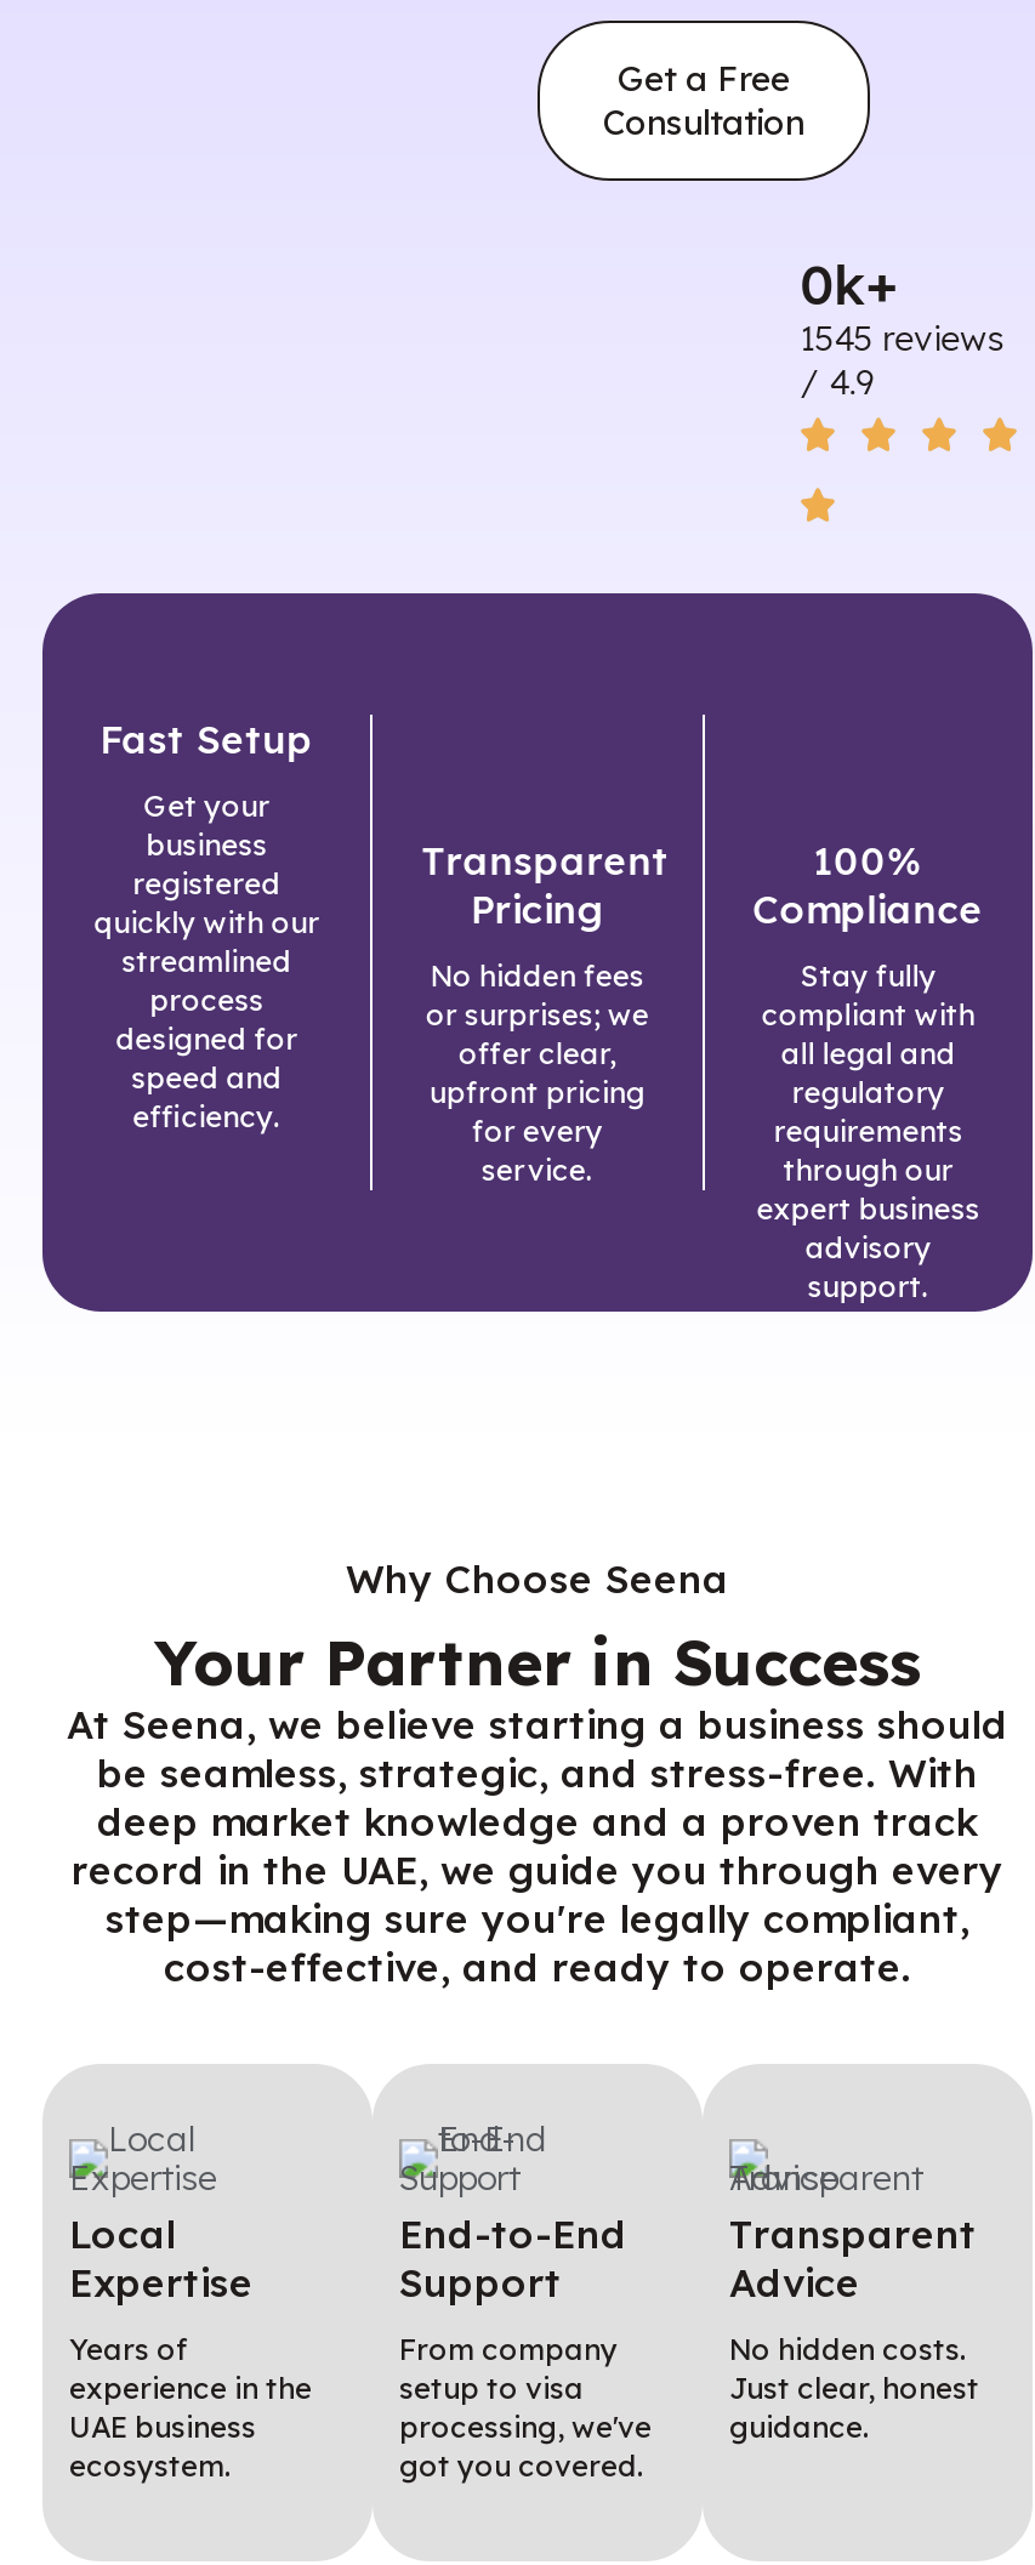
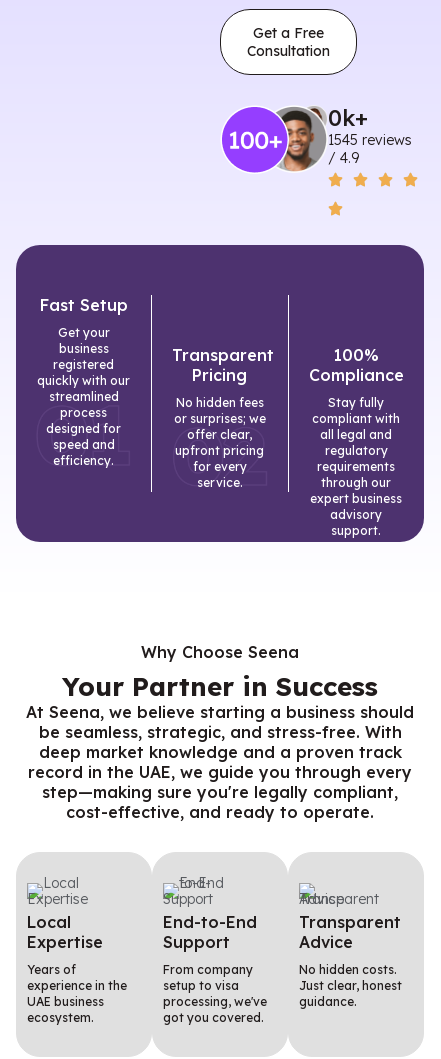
+ [image]
